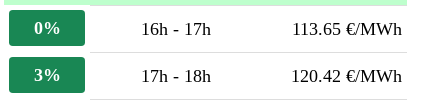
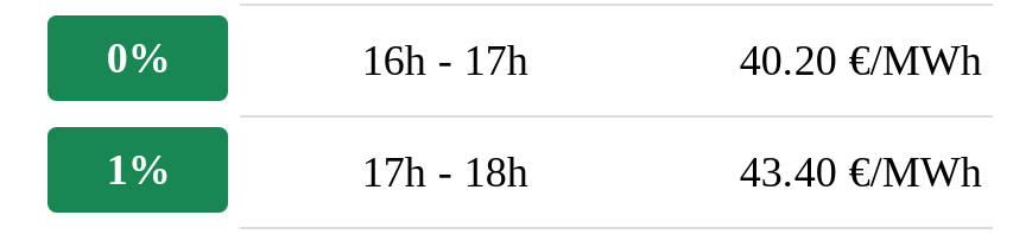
- 113.65 €/MWh
+ 40.20 €/MWh

- 3%
+ 1%

- 120.42 €/MWh
+ 43.40 €/MWh
